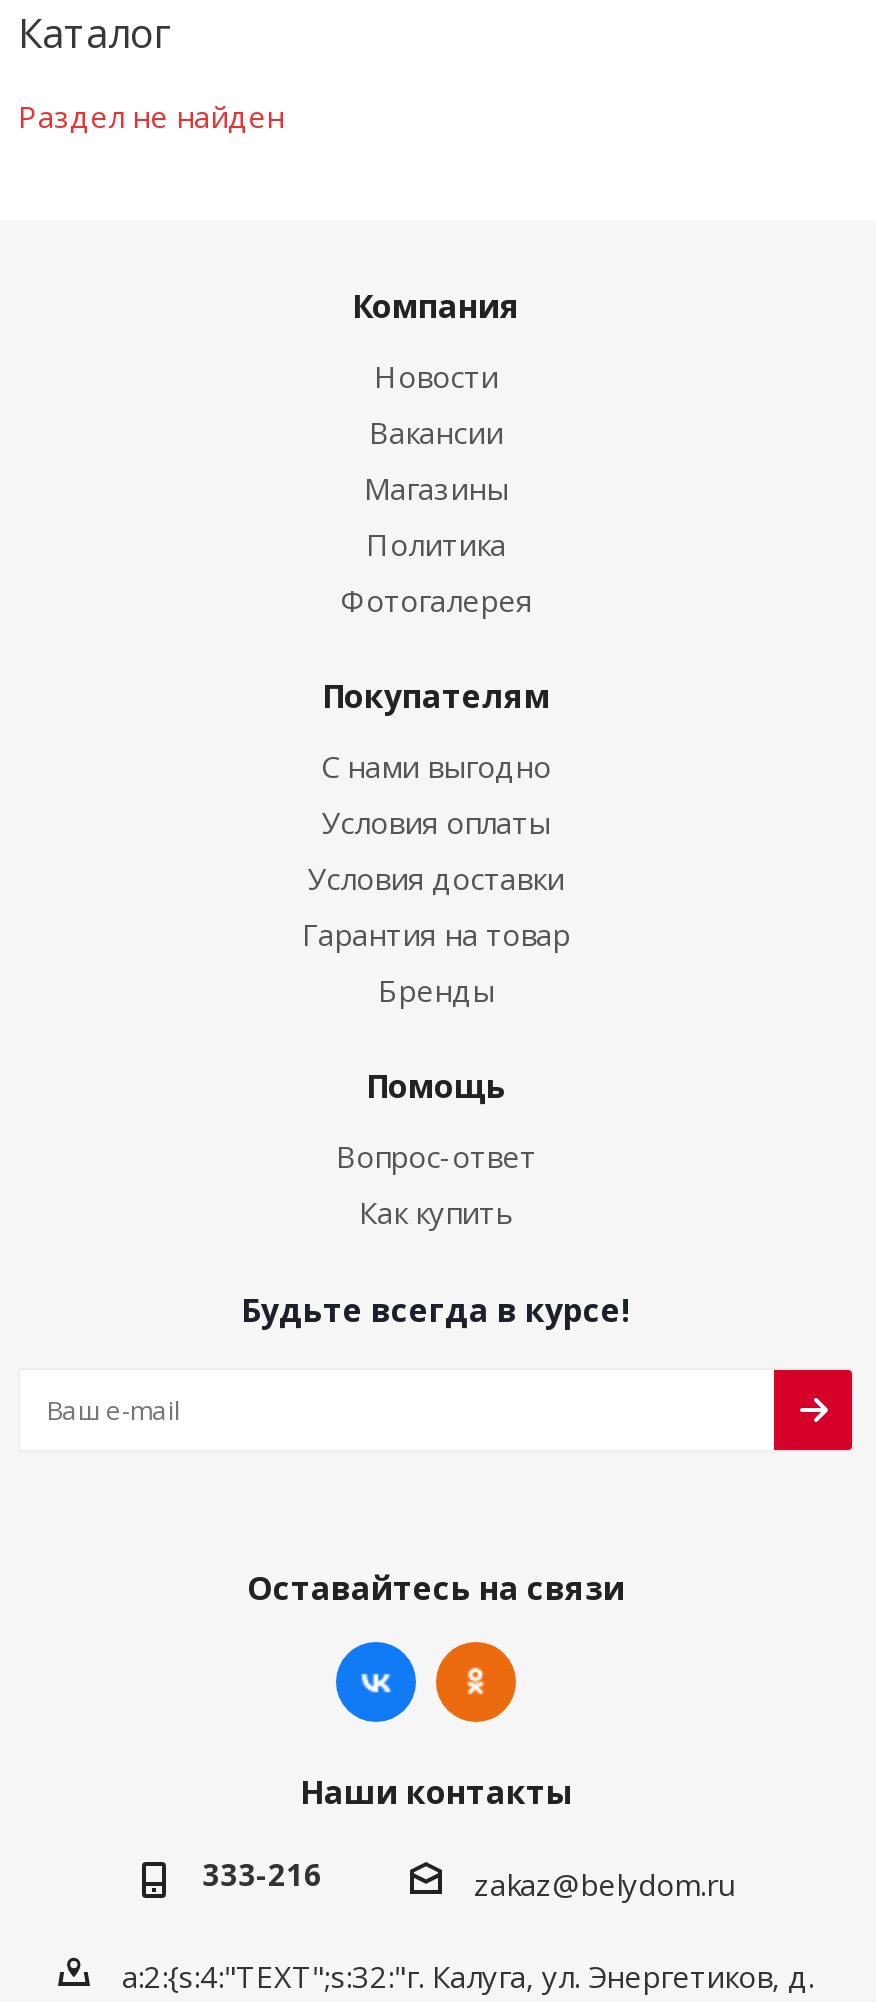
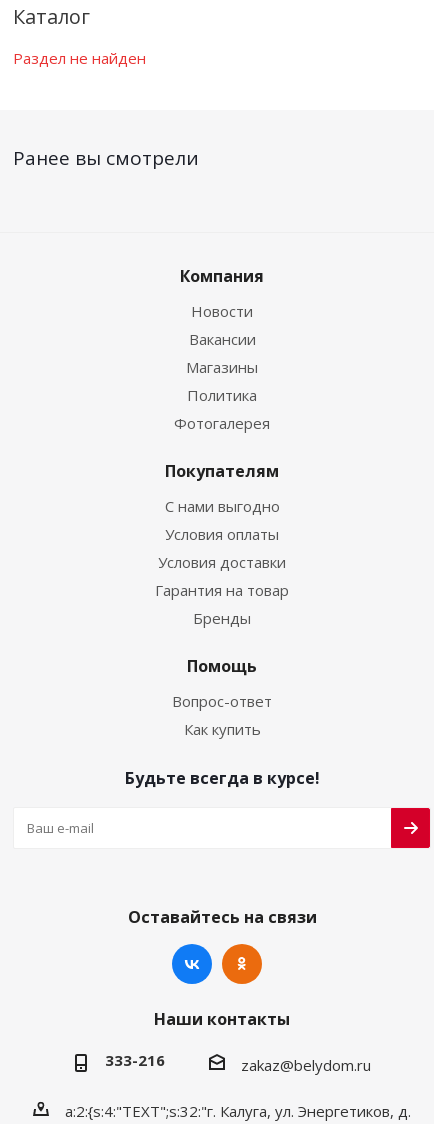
+ Ранее вы смотрели
